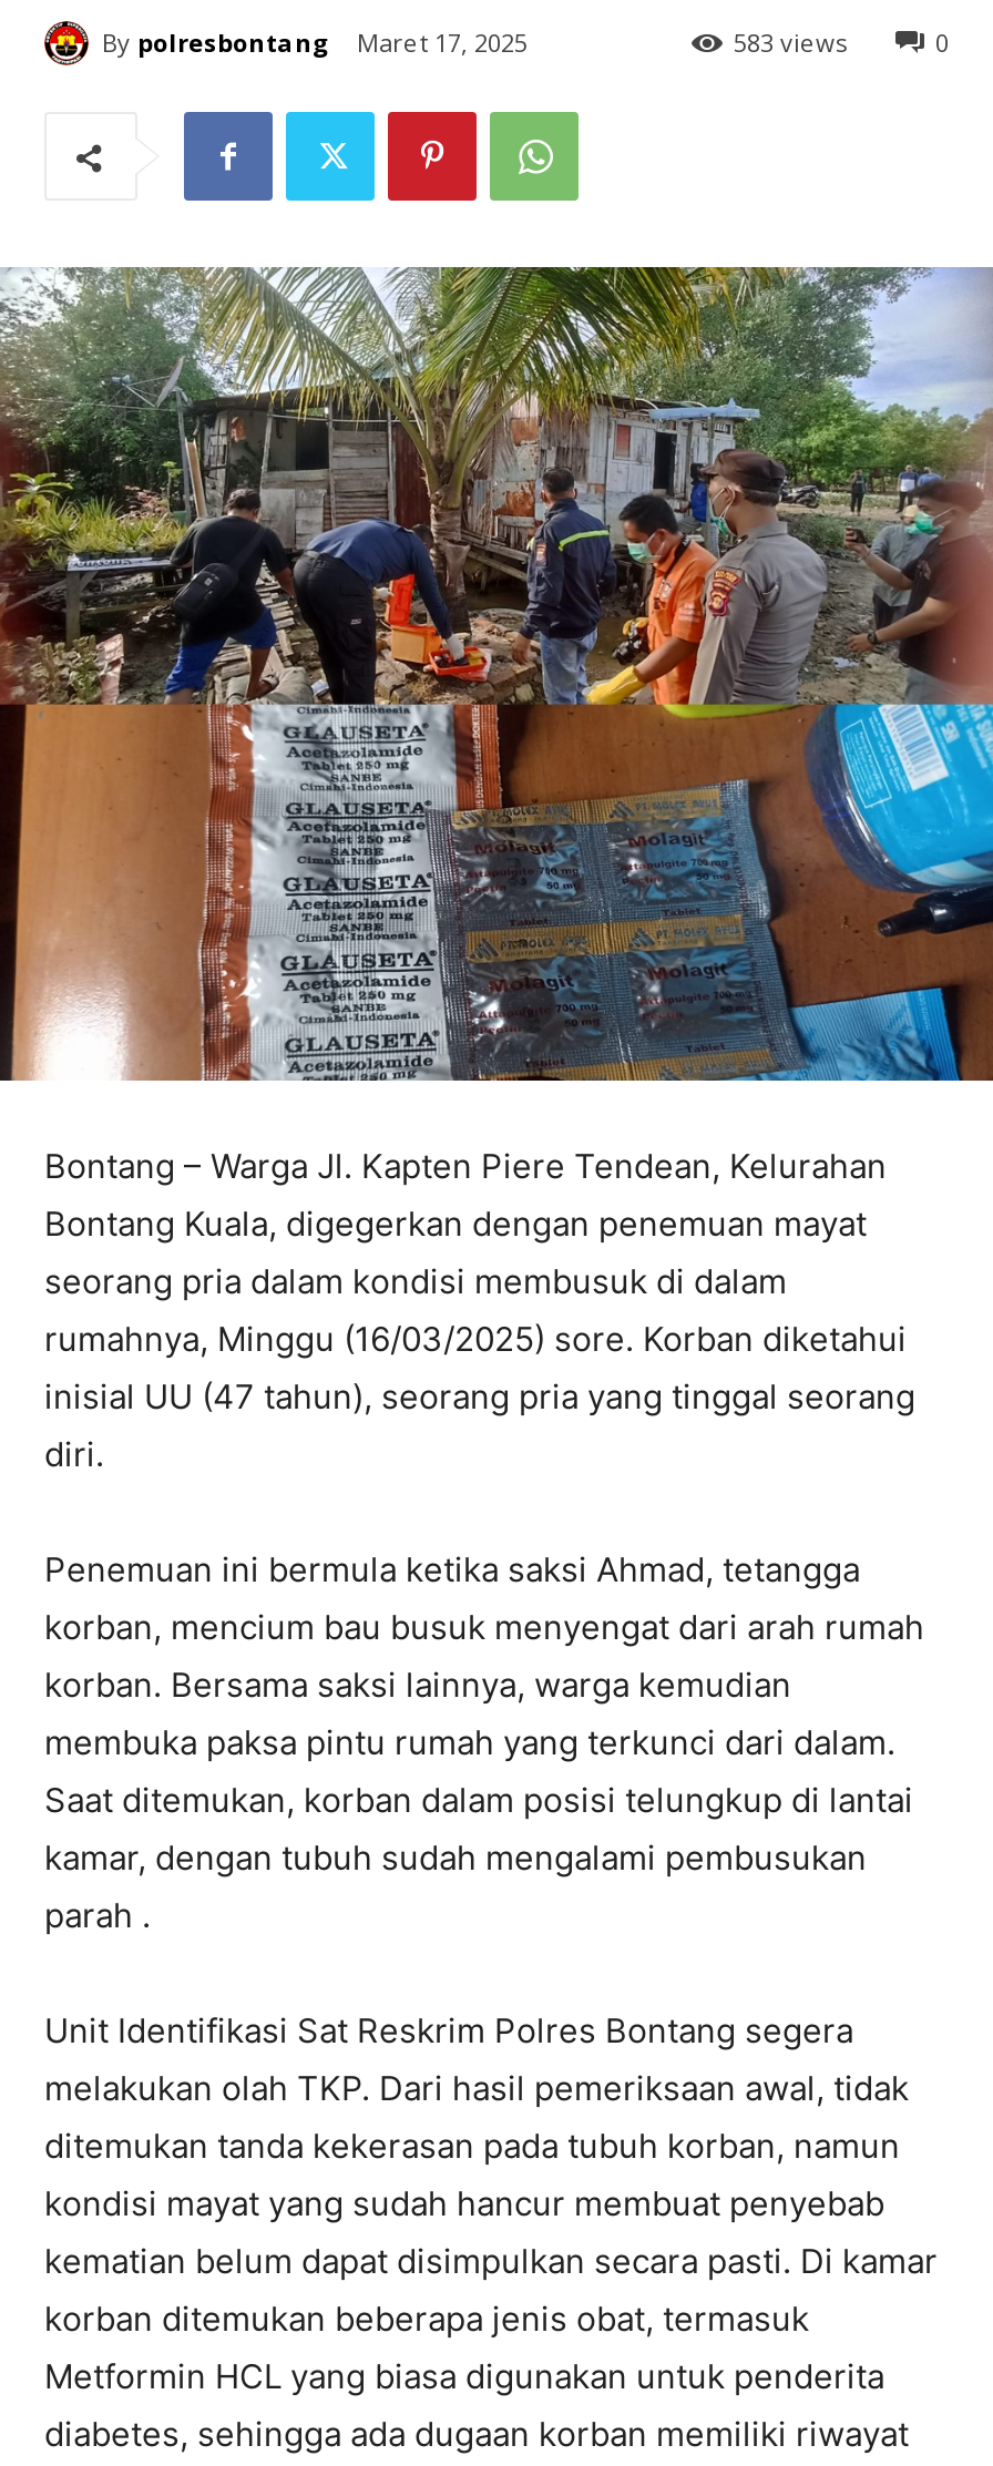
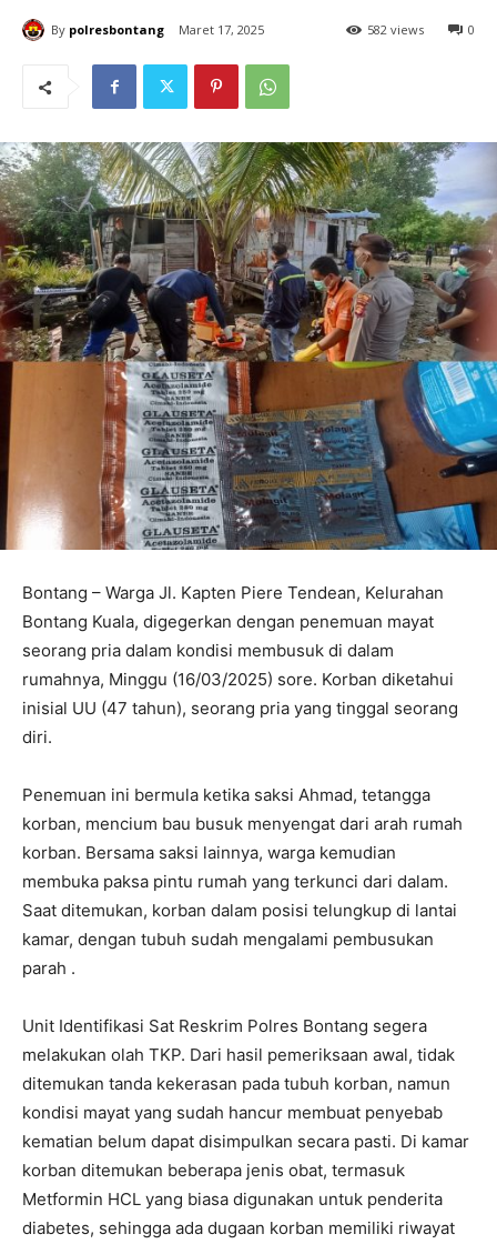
- 583 views
+ 582 views
